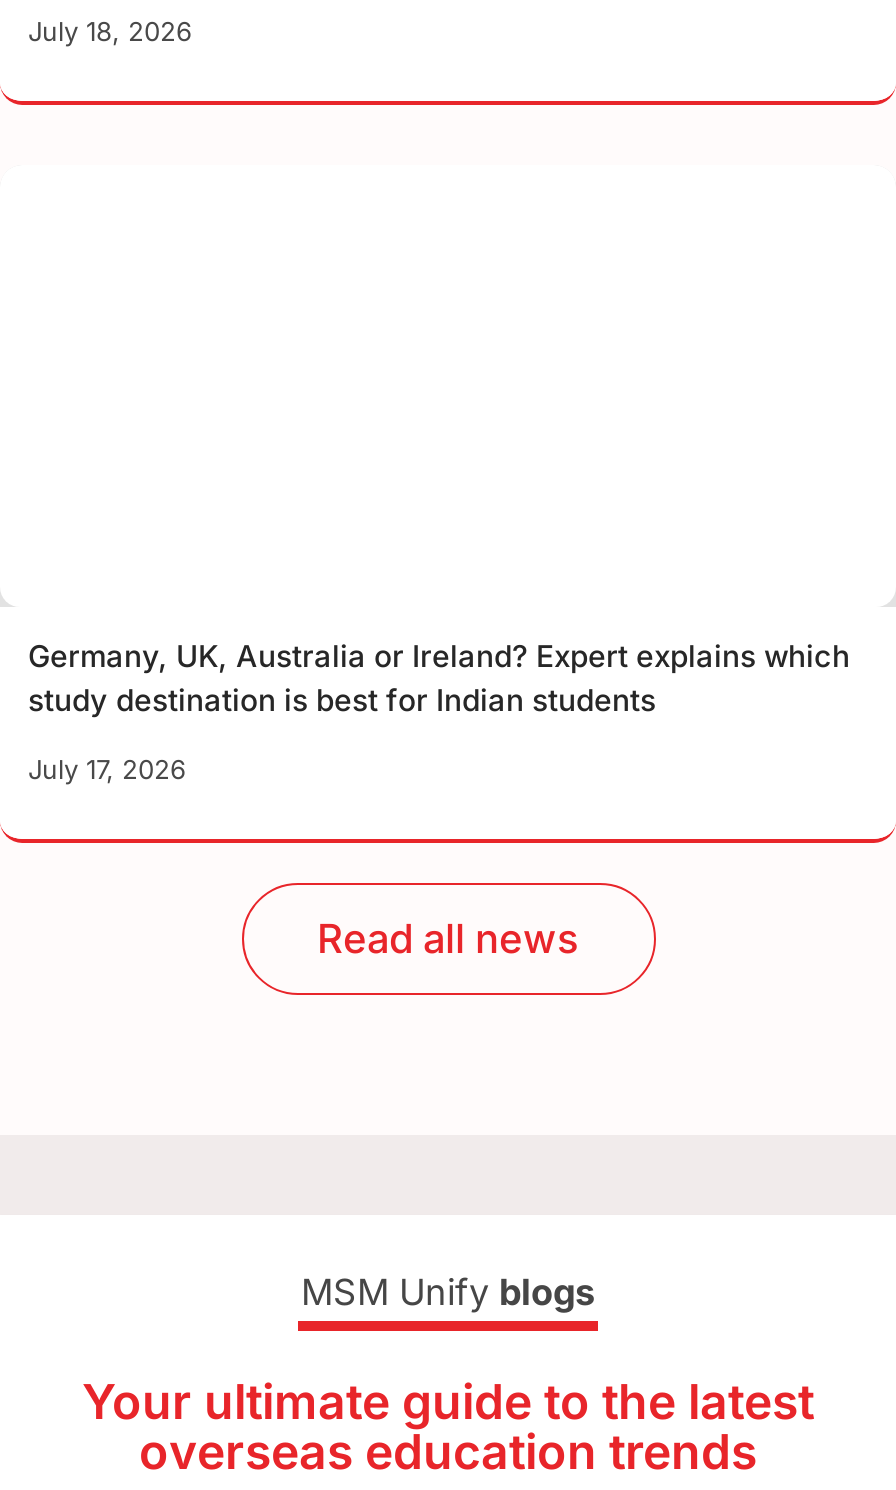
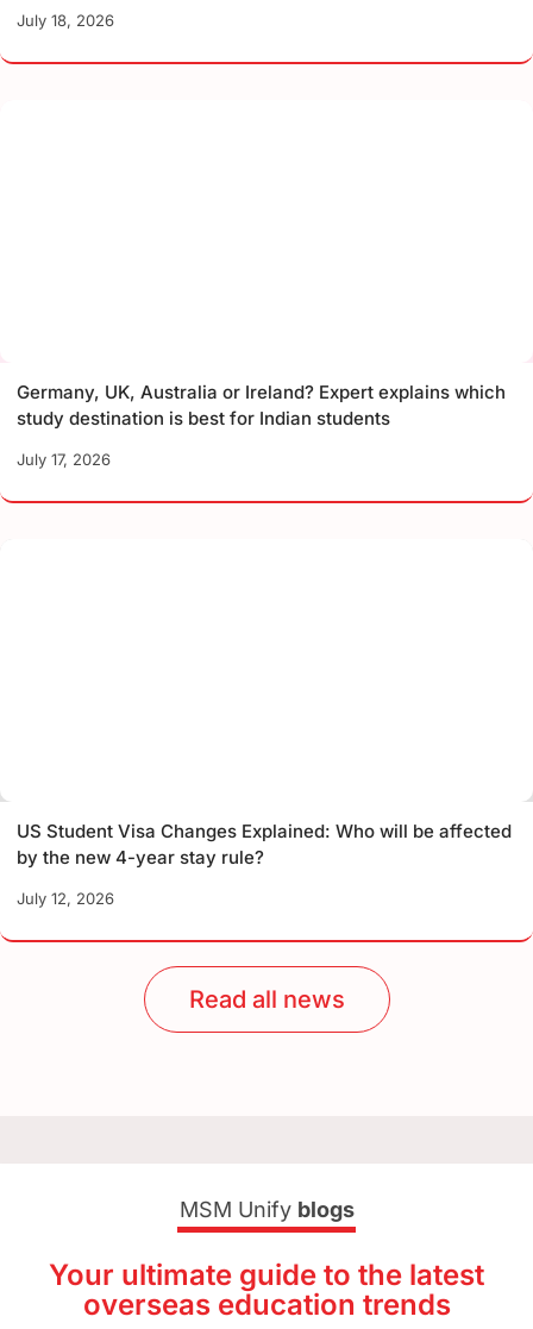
+ US Student Visa Changes Explained: Who will be affected
+ by the new 4-year stay rule?
+ July 12, 2026
